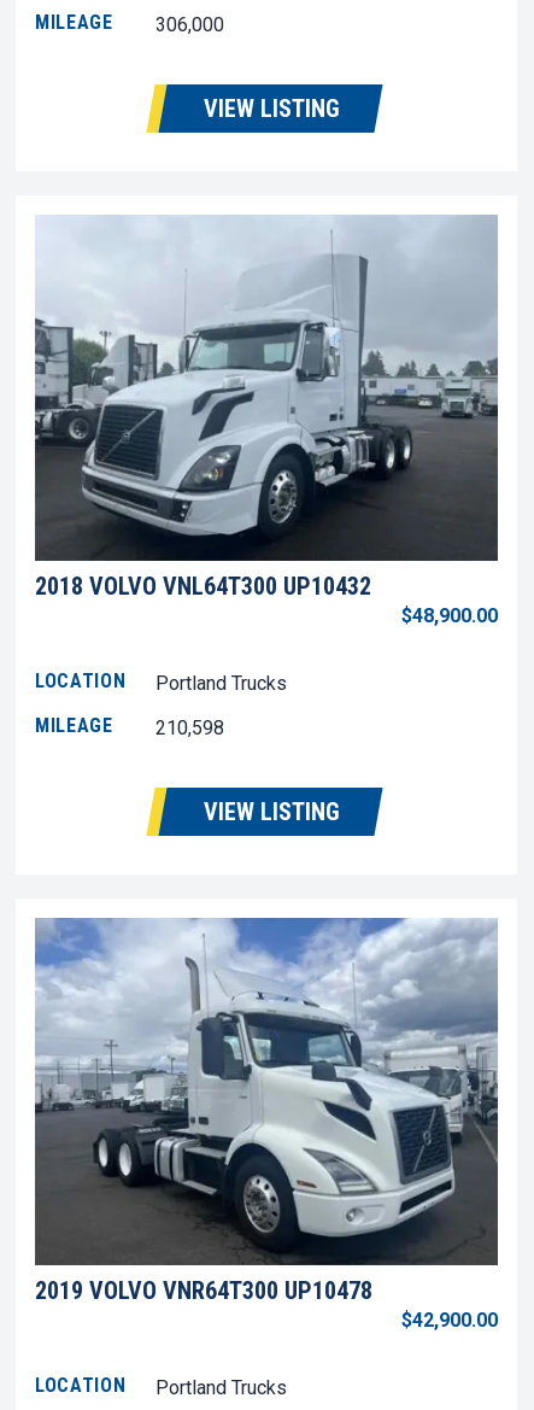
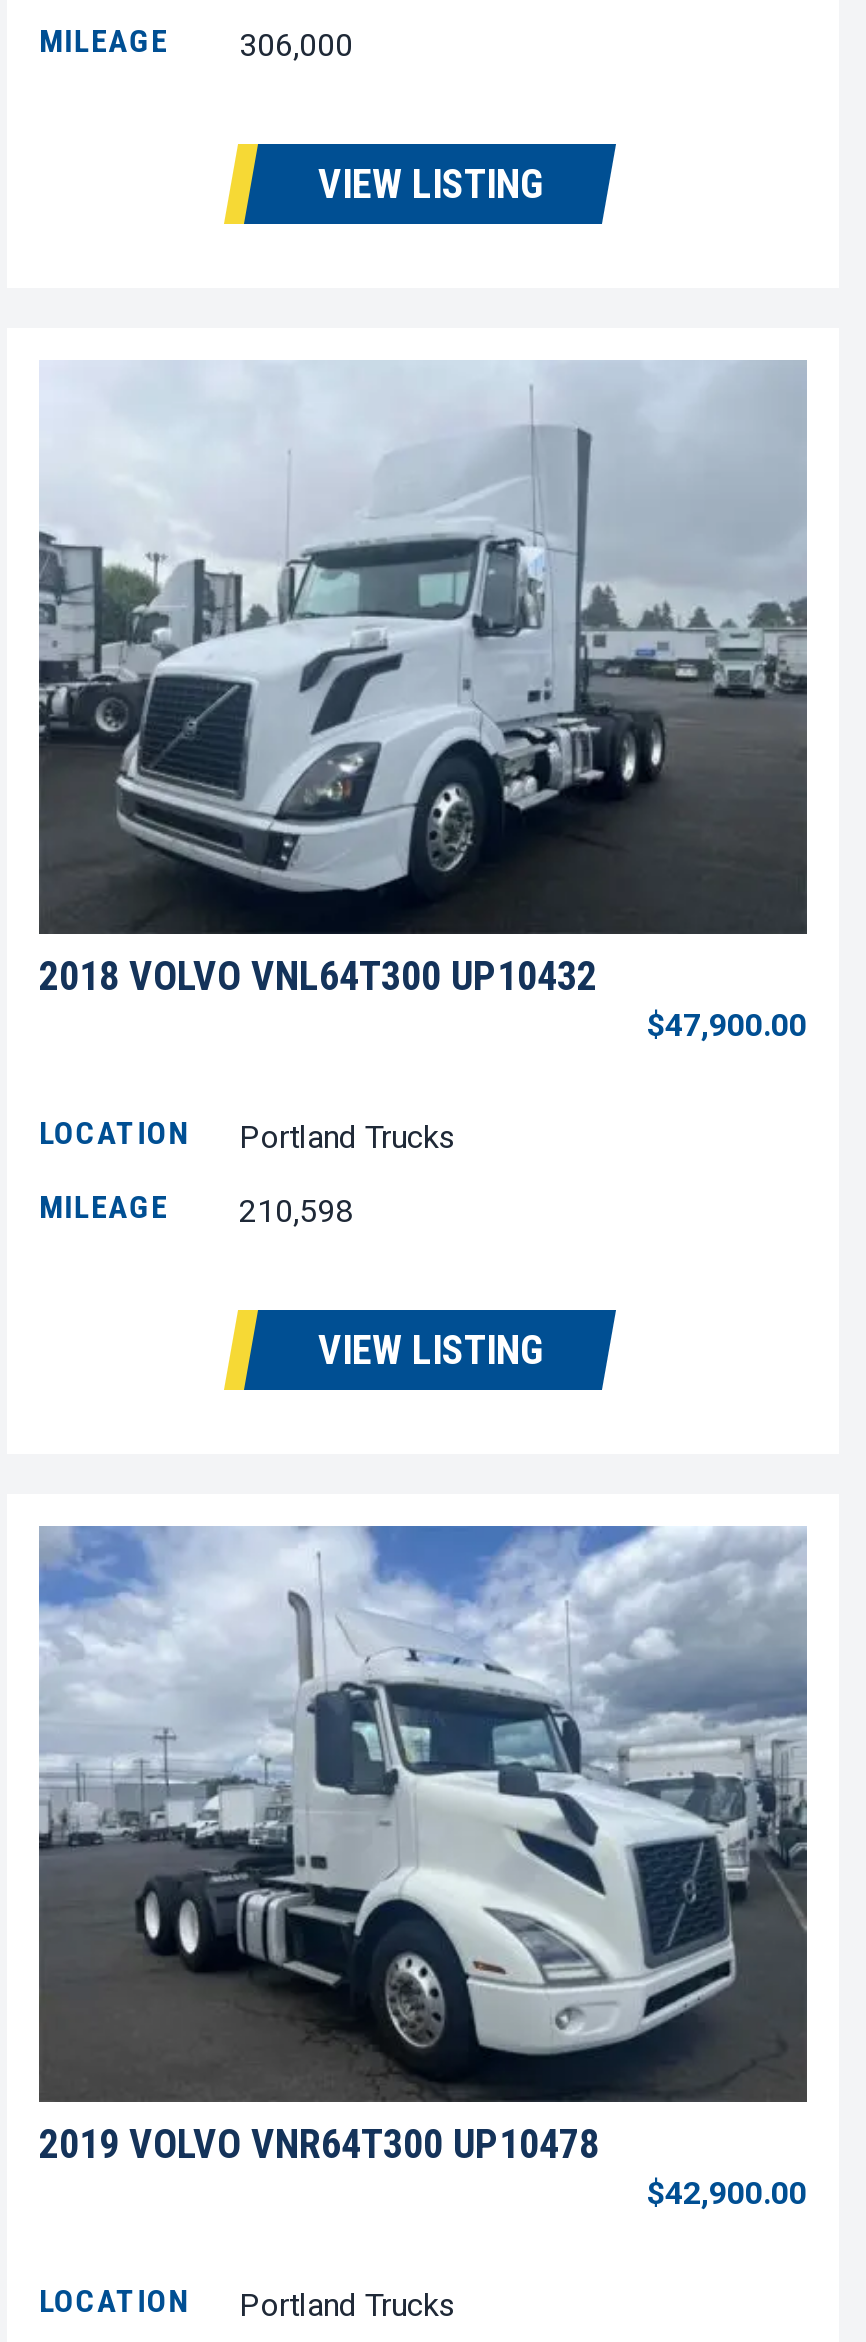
- $48,900.00
+ $47,900.00
